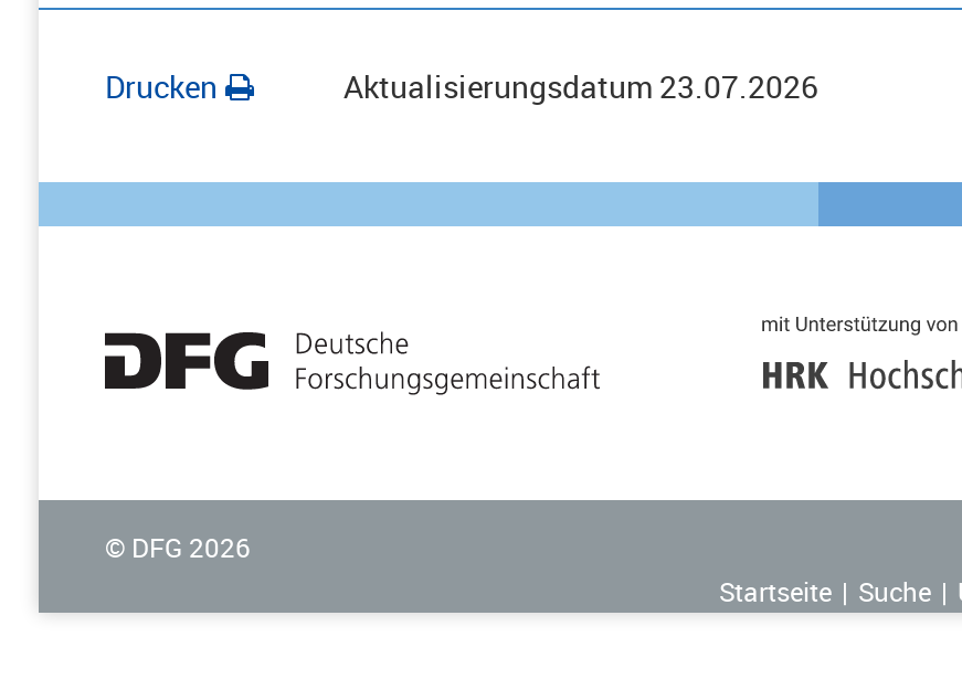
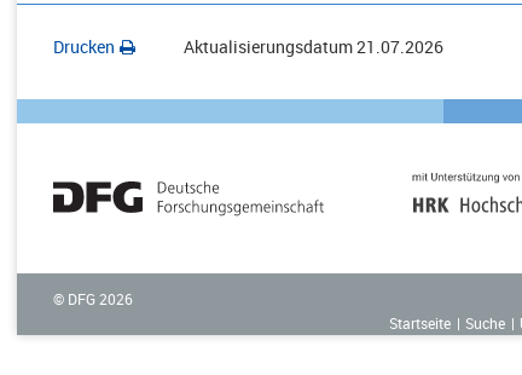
- Aktualisierungsdatum 23.07.2026
+ Aktualisierungsdatum 21.07.2026
